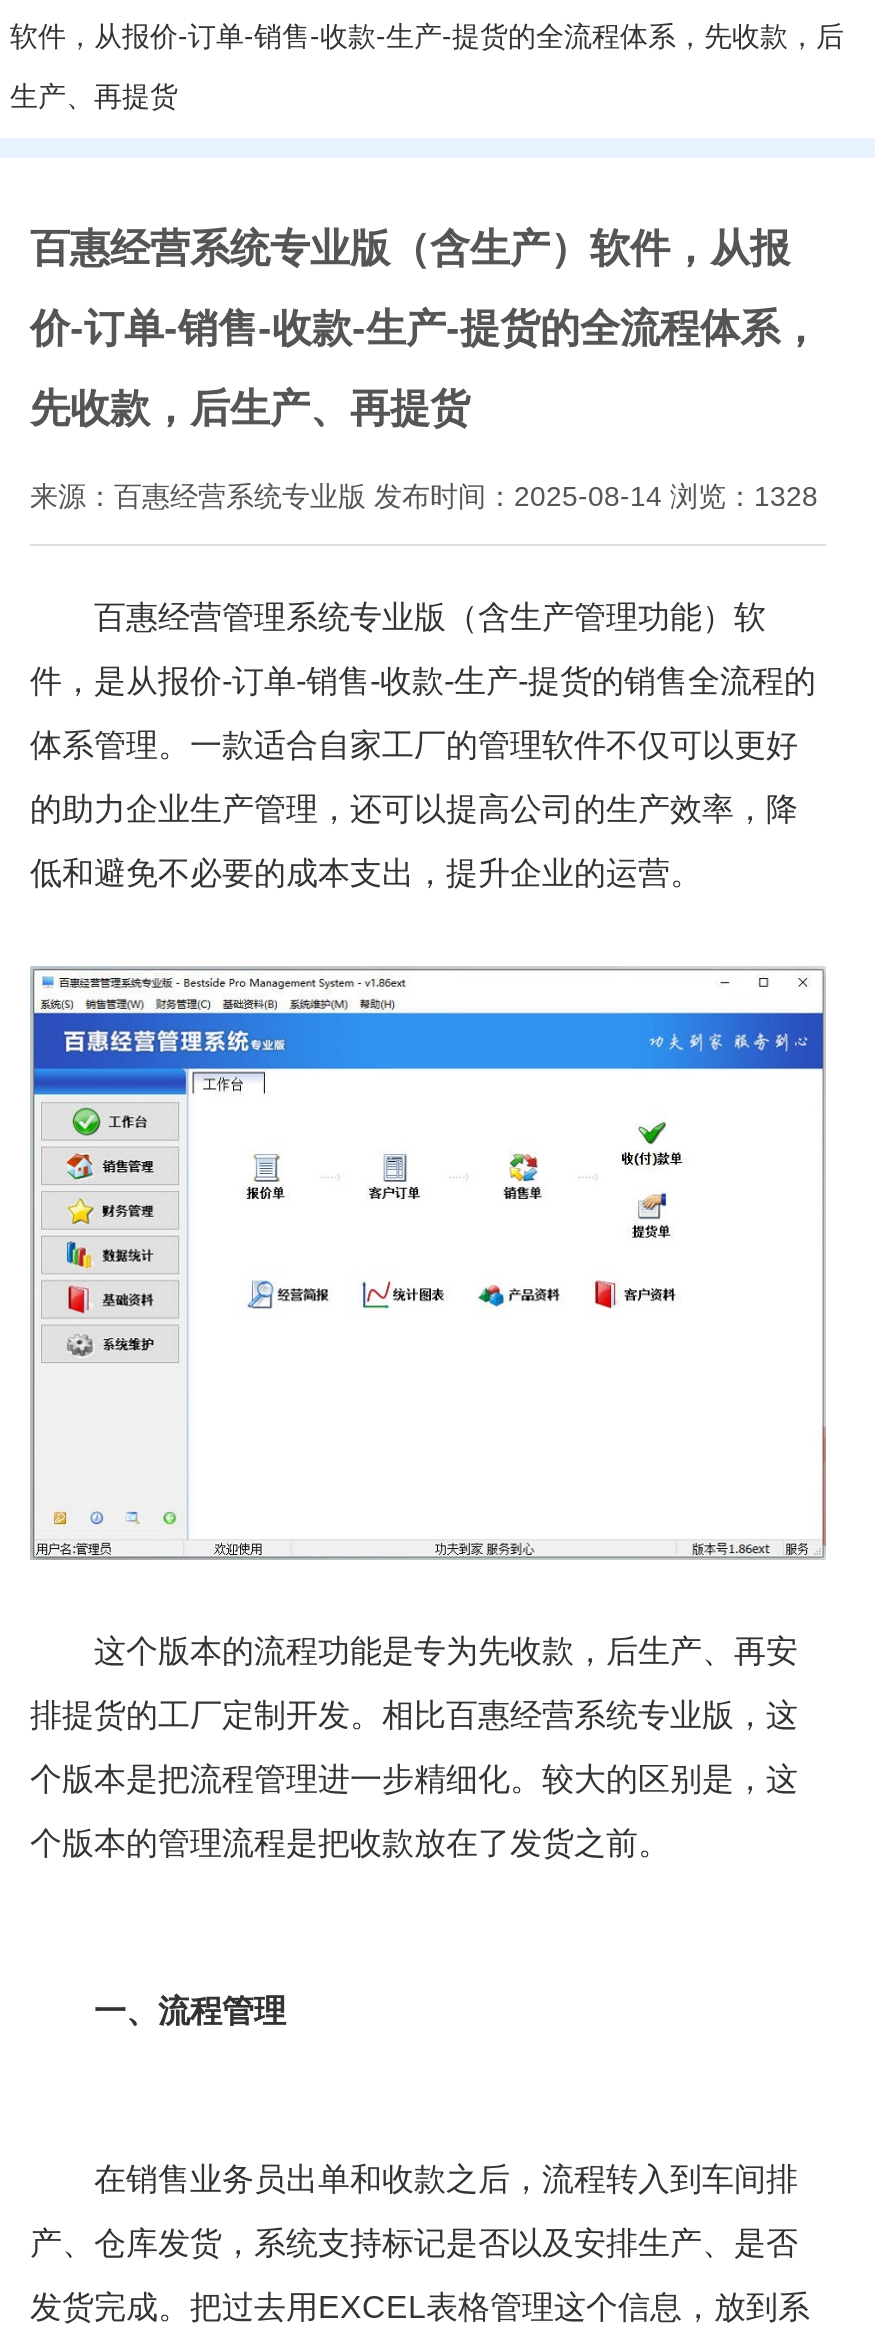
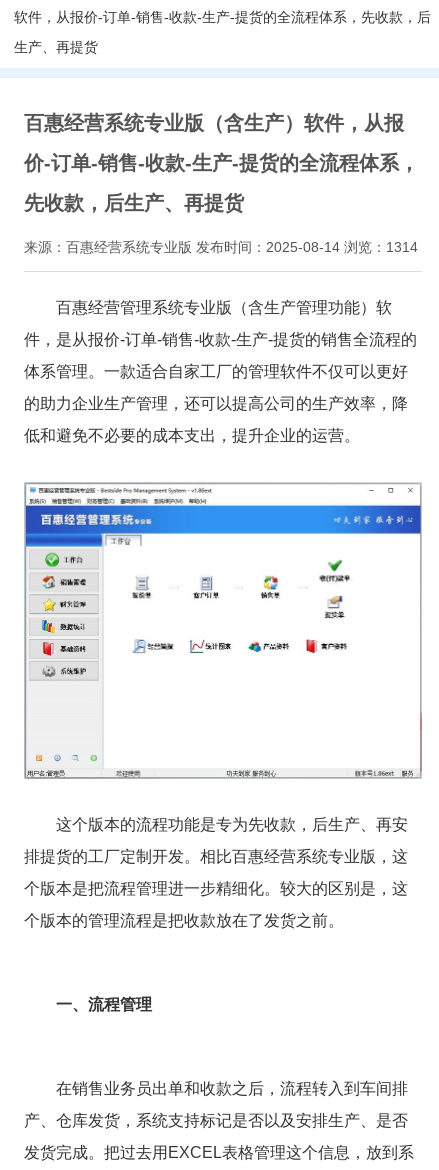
- 来源：百惠经营系统专业版 发布时间：2025-08-14 浏览：1328
+ 来源：百惠经营系统专业版 发布时间：2025-08-14 浏览：1314
